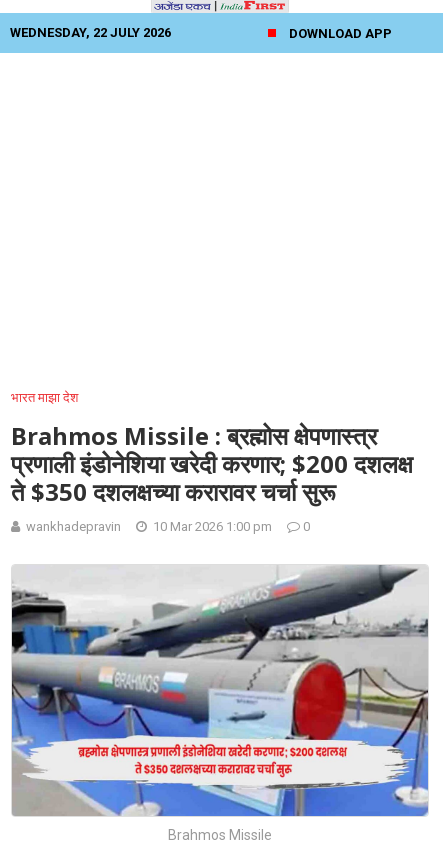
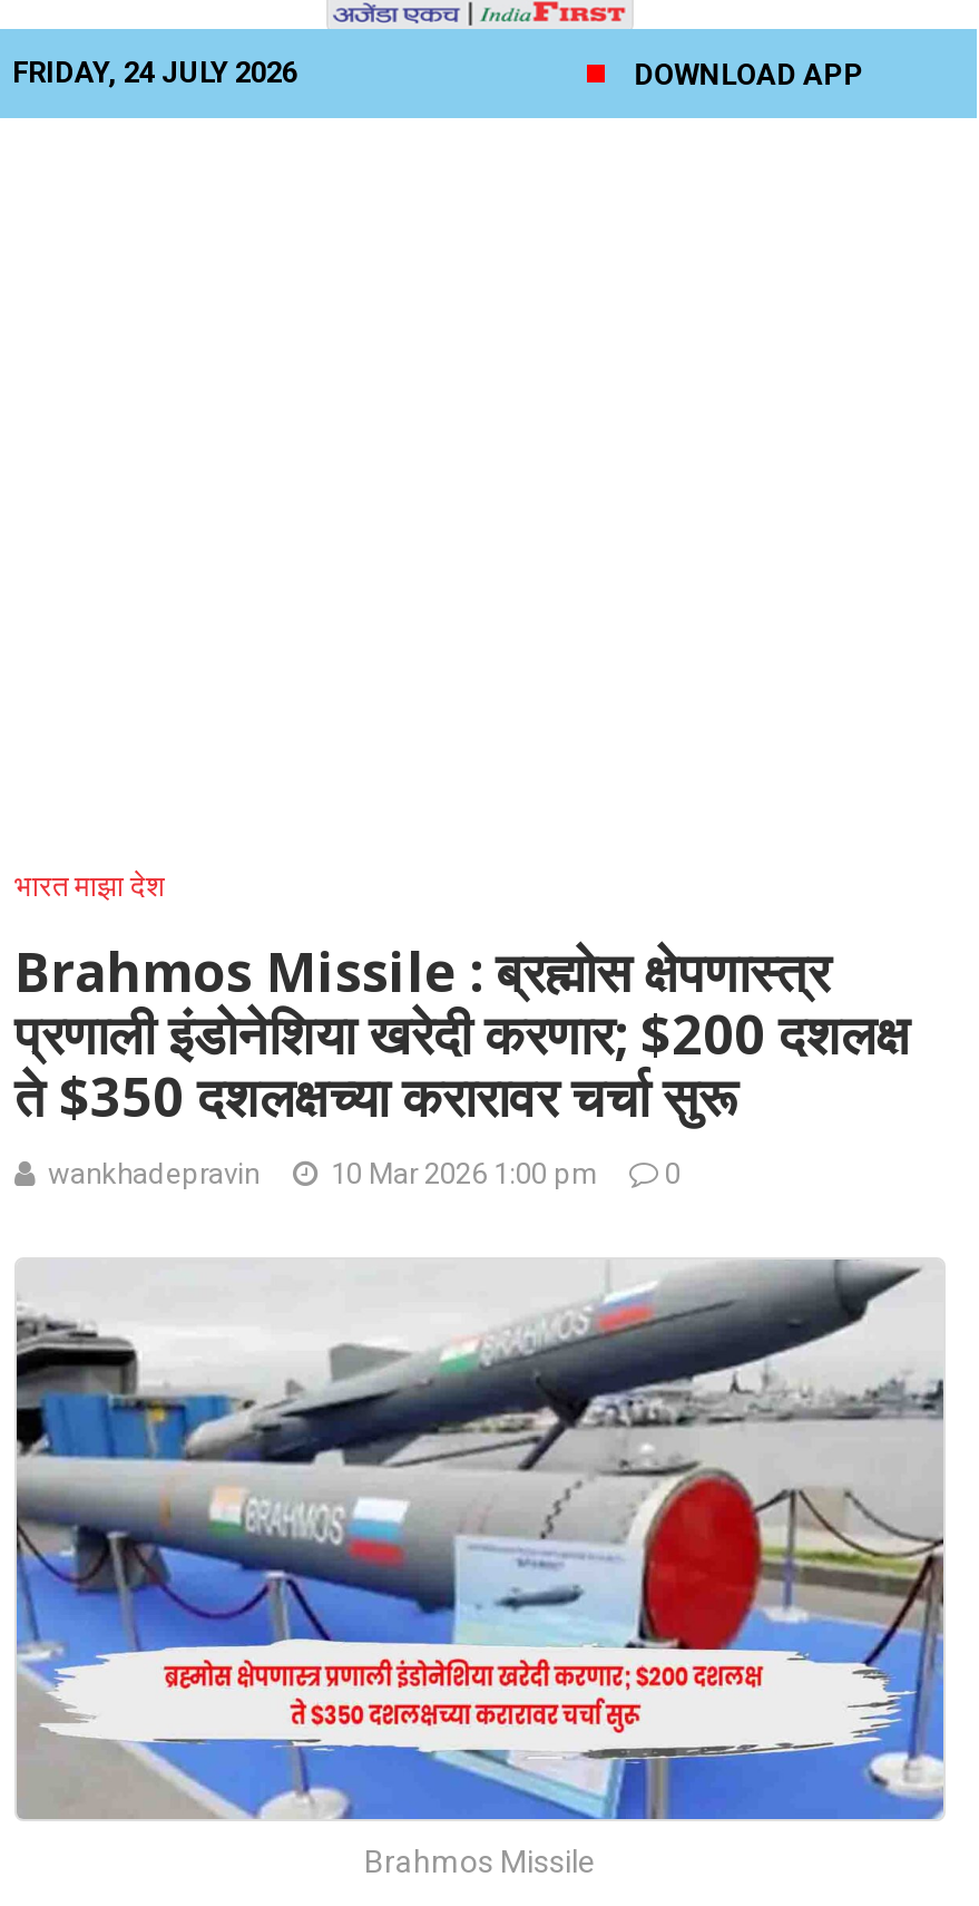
- WEDNESDAY, 22 JULY 2026
+ FRIDAY, 24 JULY 2026
